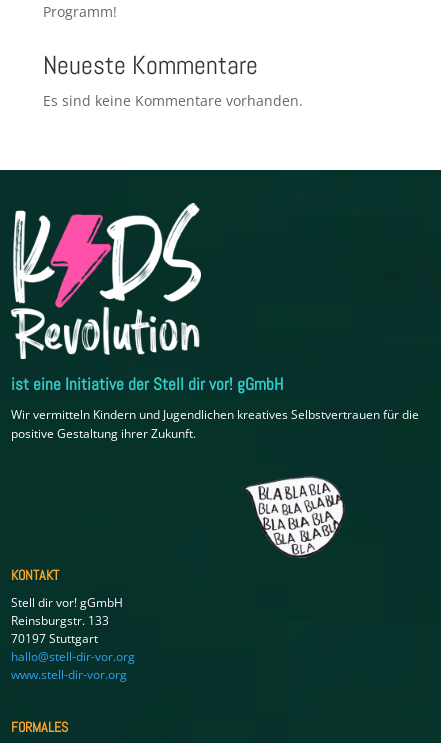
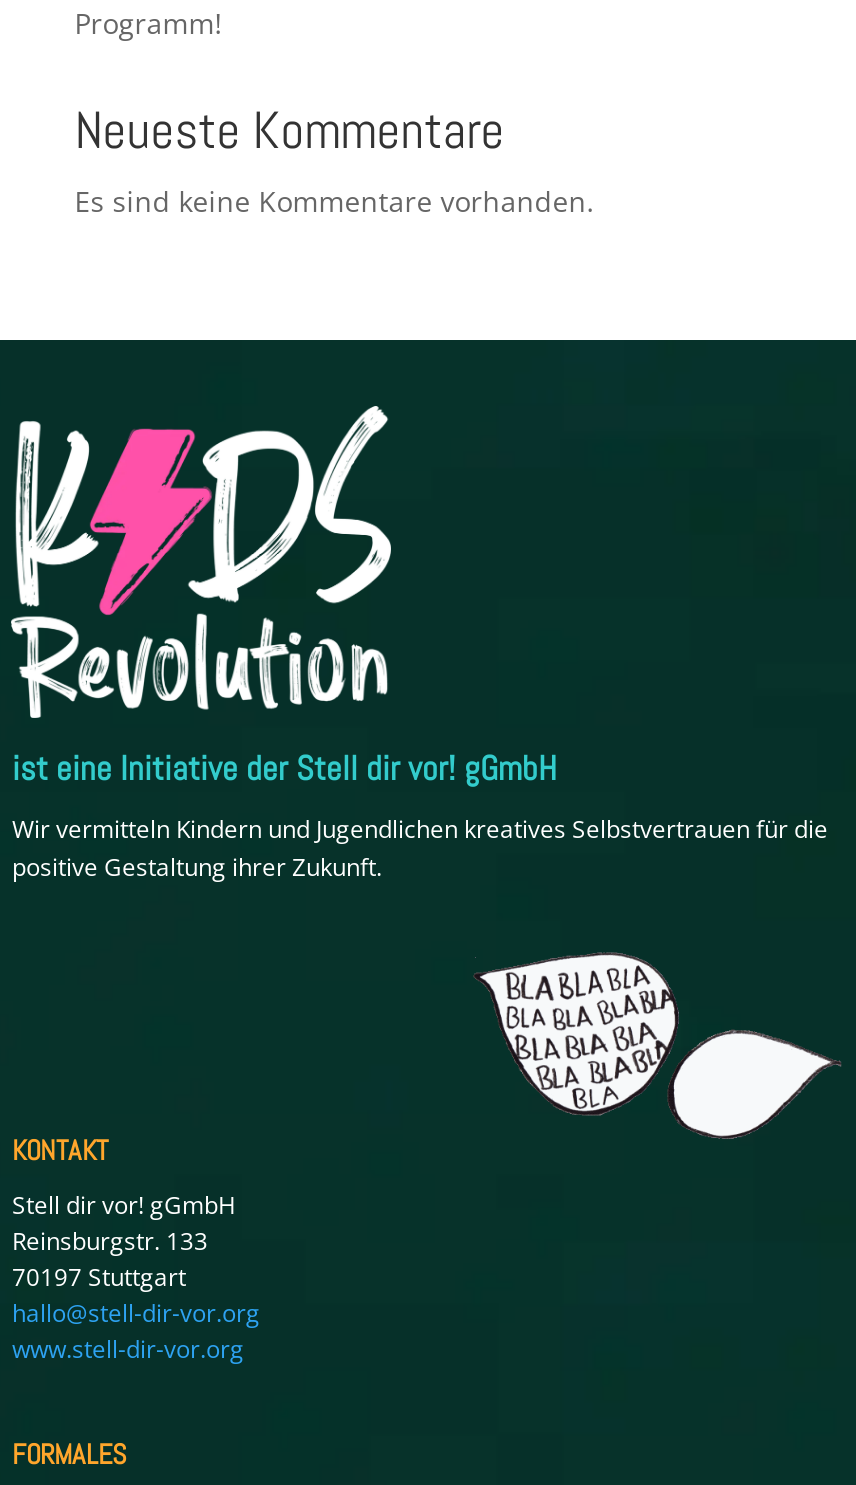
+ [image]
